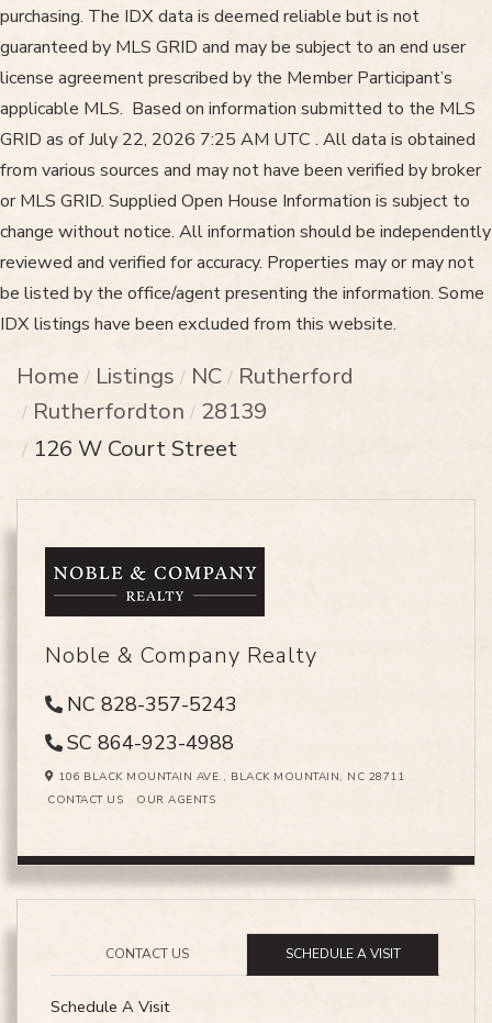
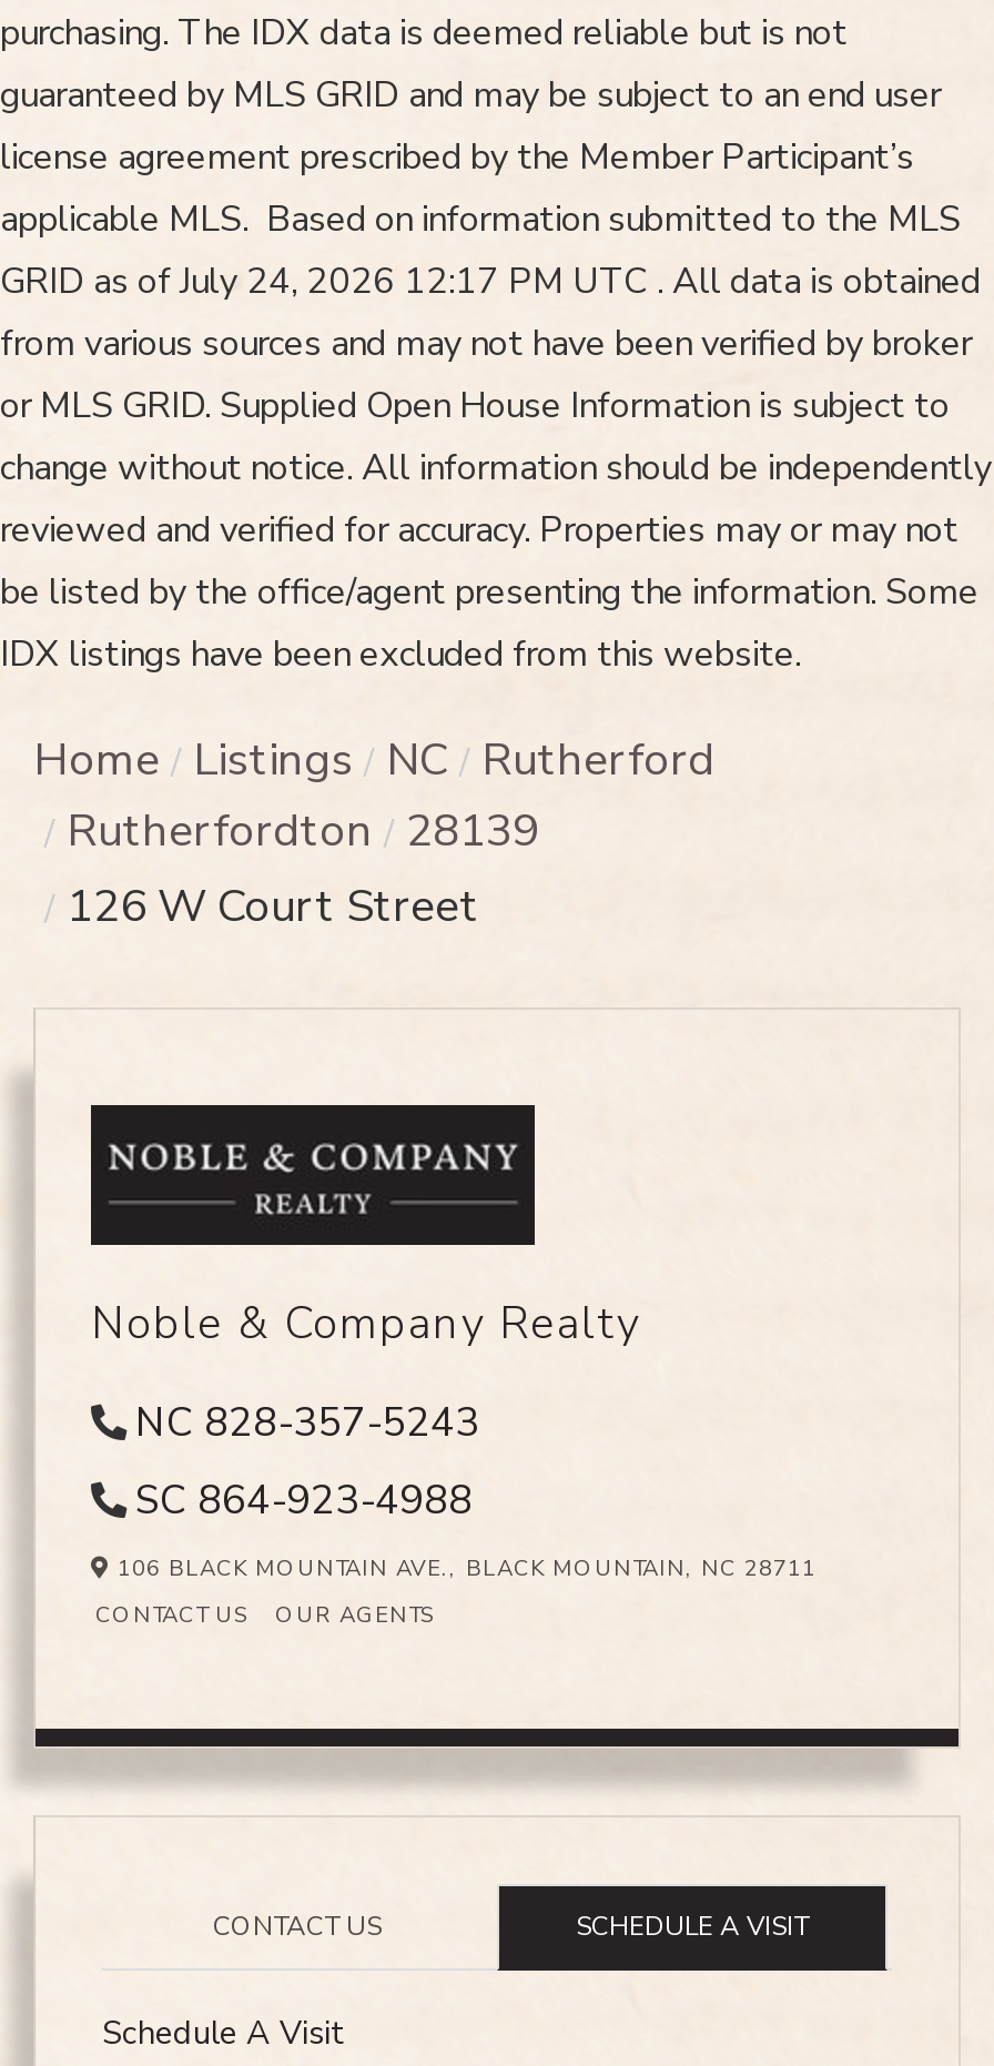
- GRID as of July 22, 2026 7:25 AM UTC . All data is obtained
+ GRID as of July 24, 2026 12:17 PM UTC . All data is obtained
